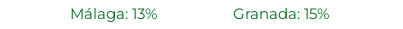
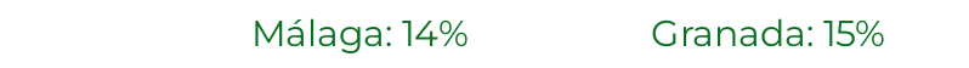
- Málaga: 13%
+ Málaga: 14%
